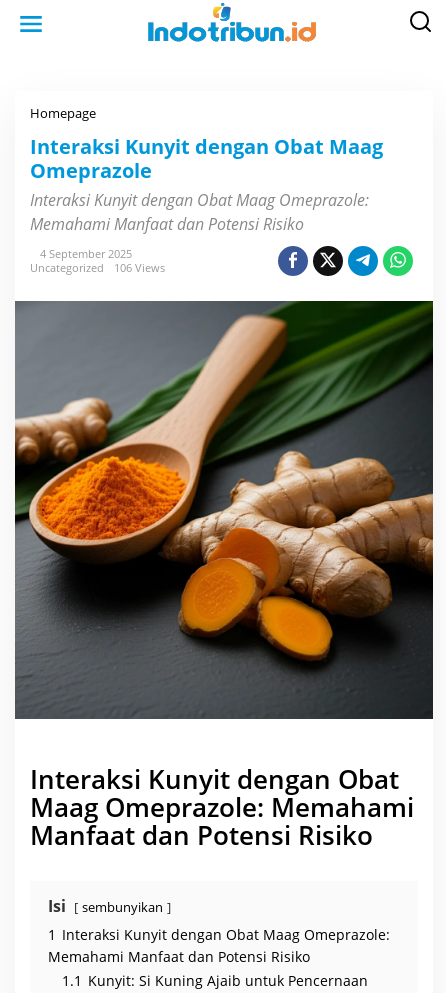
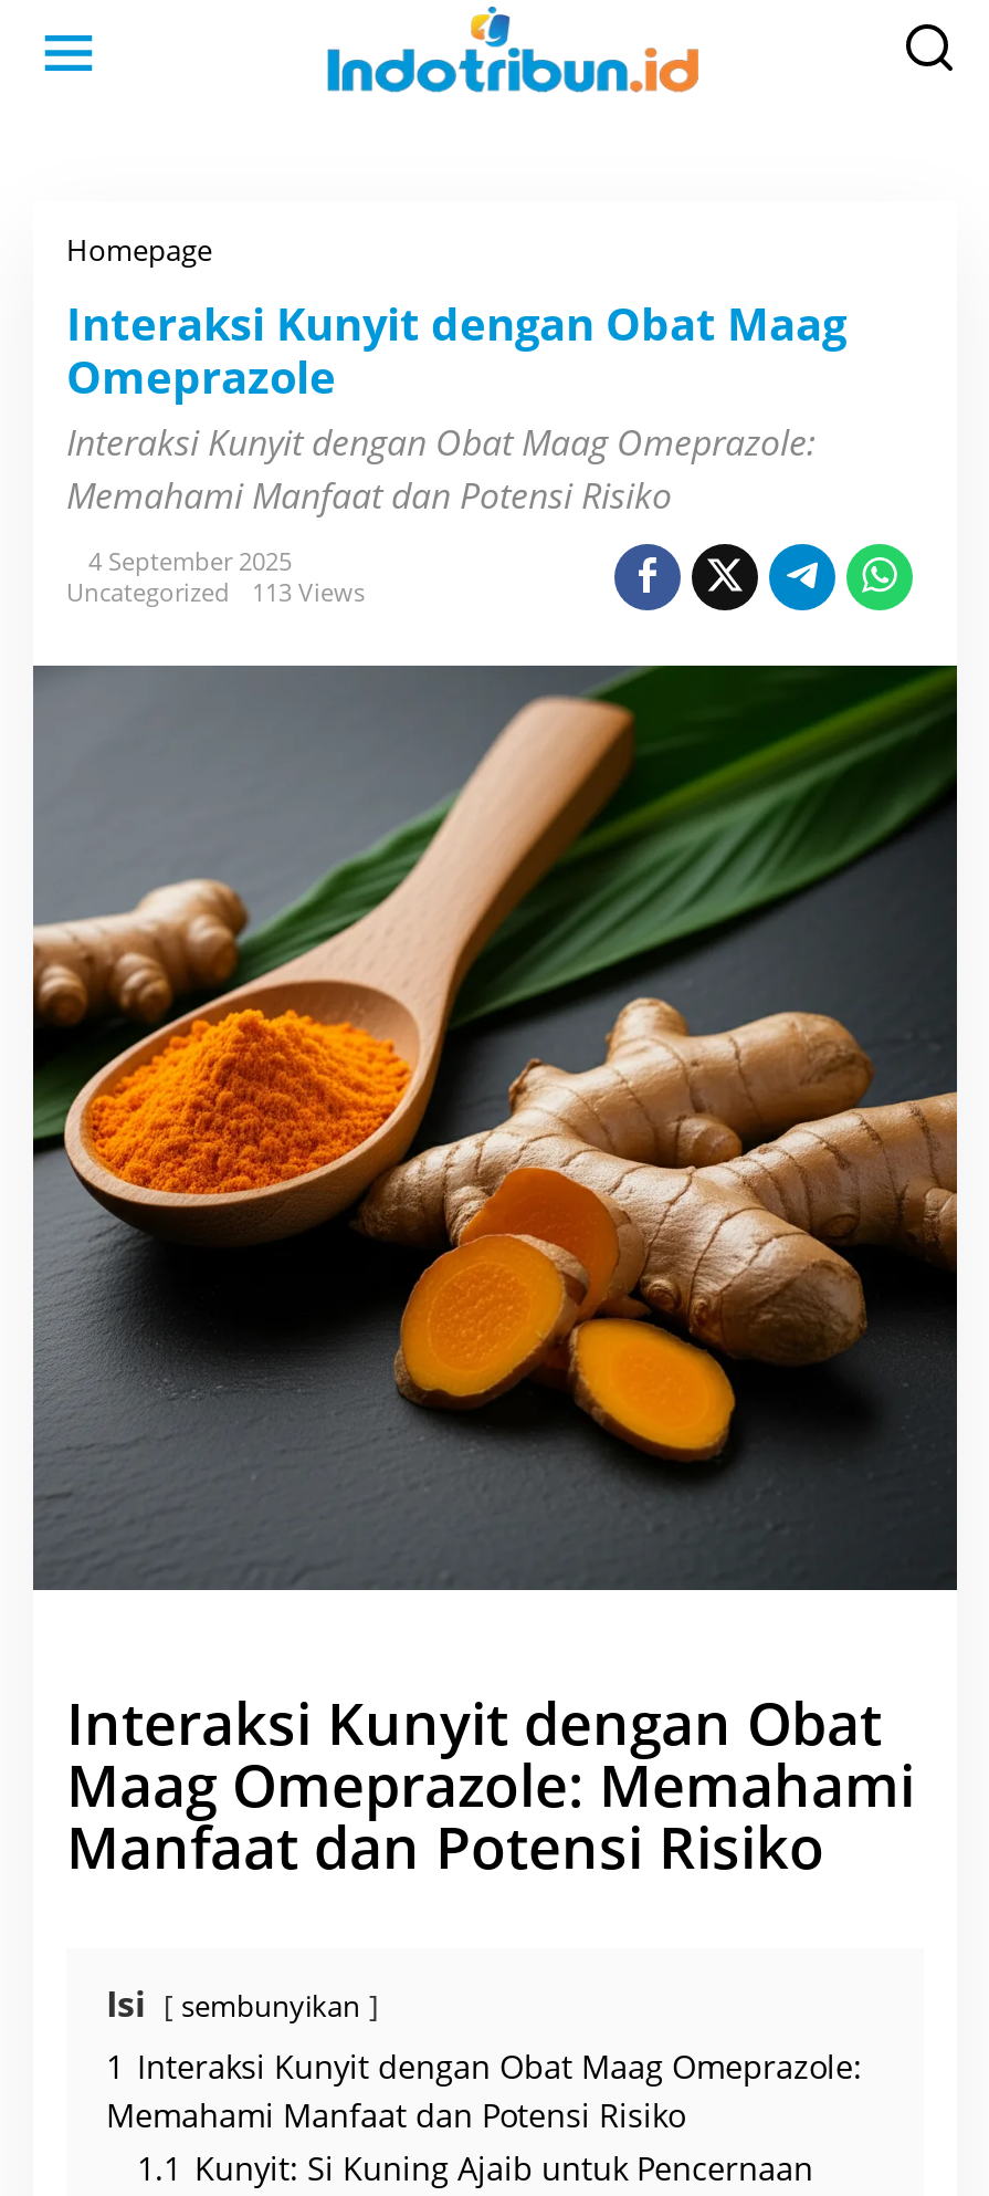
- 106 Views
+ 113 Views
